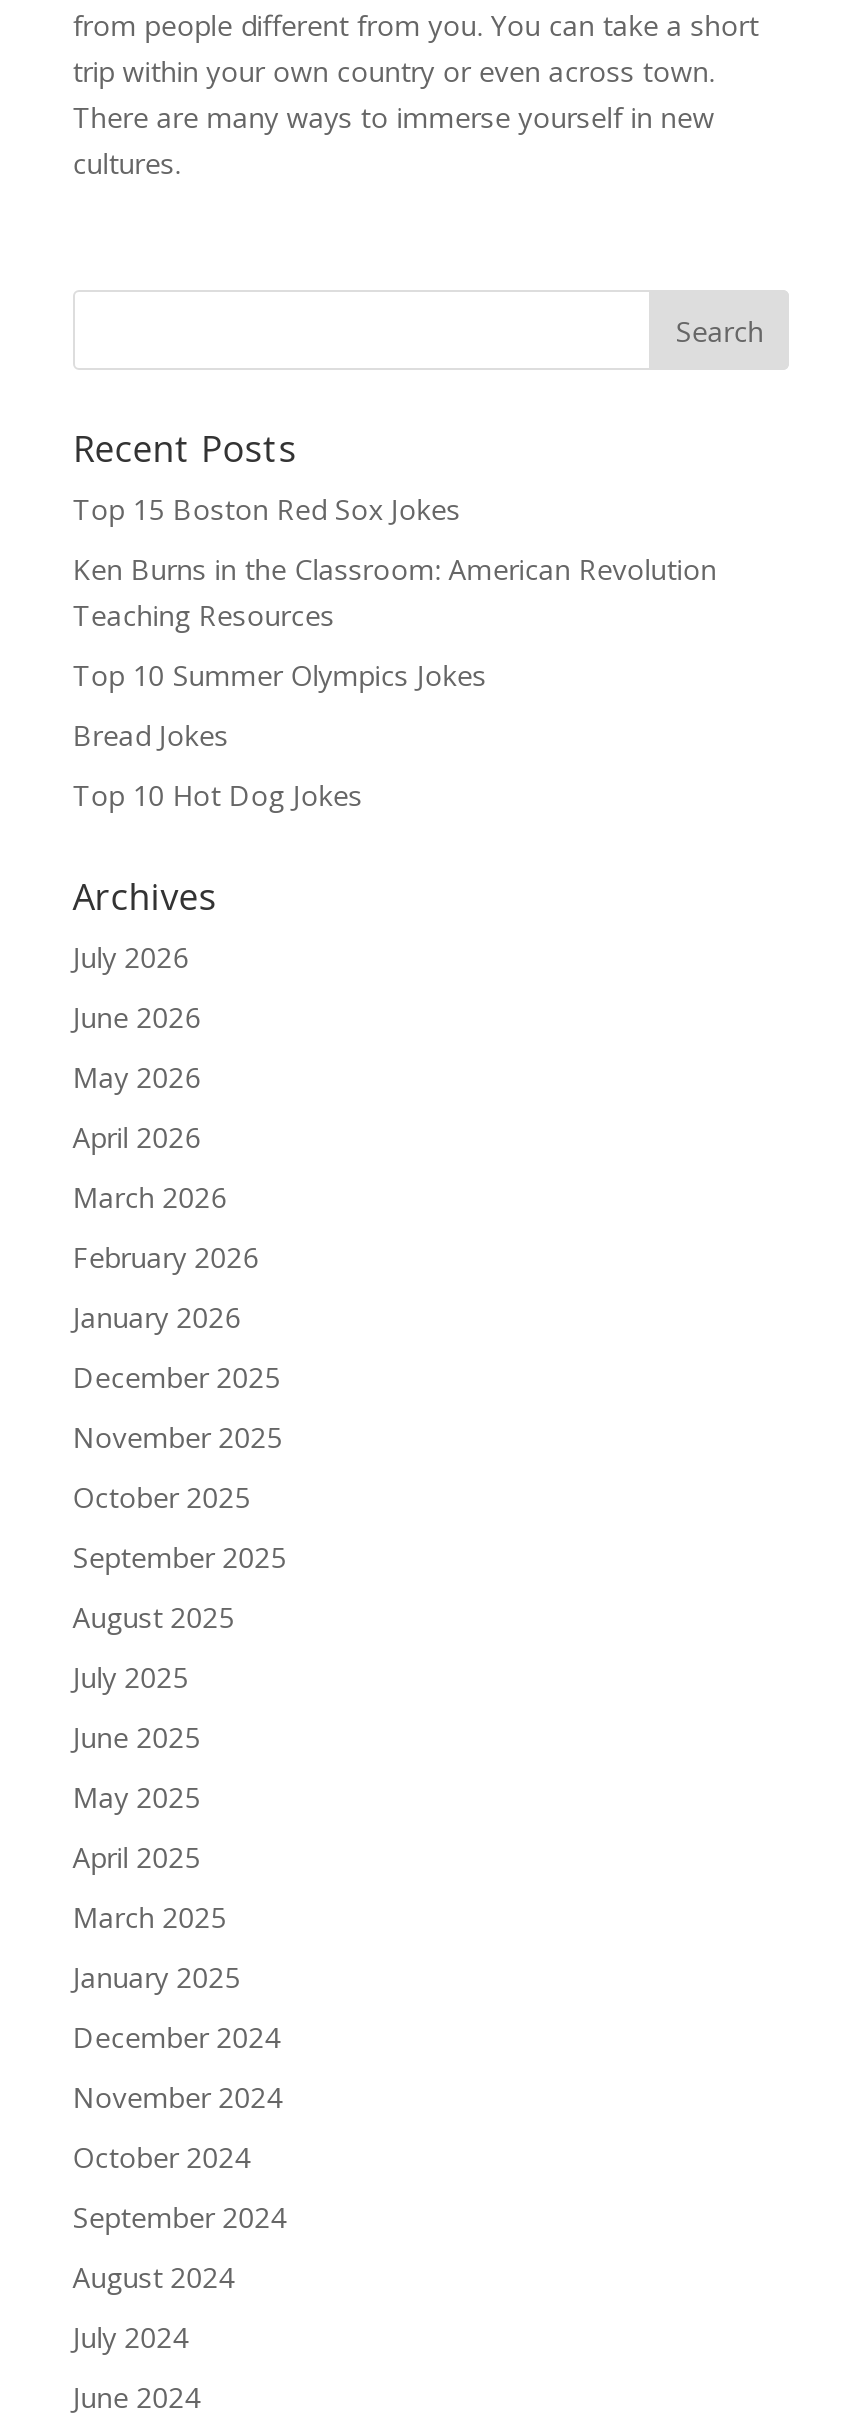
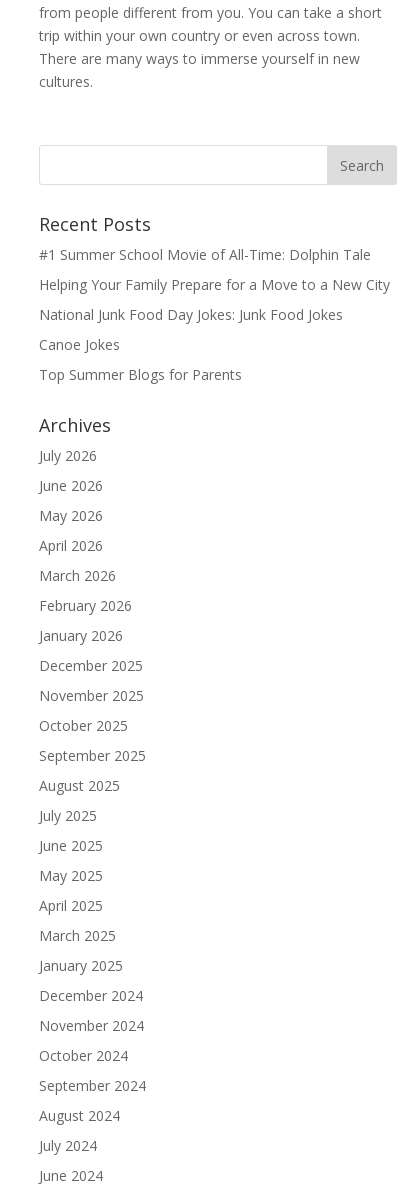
- Top 15 Boston Red Sox Jokes
+ #1 Summer School Movie of All-Time: Dolphin Tale

- Ken Burns in the Classroom: American Revolution
- Teaching Resources
+ Helping Your Family Prepare for a Move to a New City

- Top 10 Summer Olympics Jokes
+ National Junk Food Day Jokes: Junk Food Jokes

- Bread Jokes
+ Canoe Jokes

- Top 10 Hot Dog Jokes
+ Top Summer Blogs for Parents
